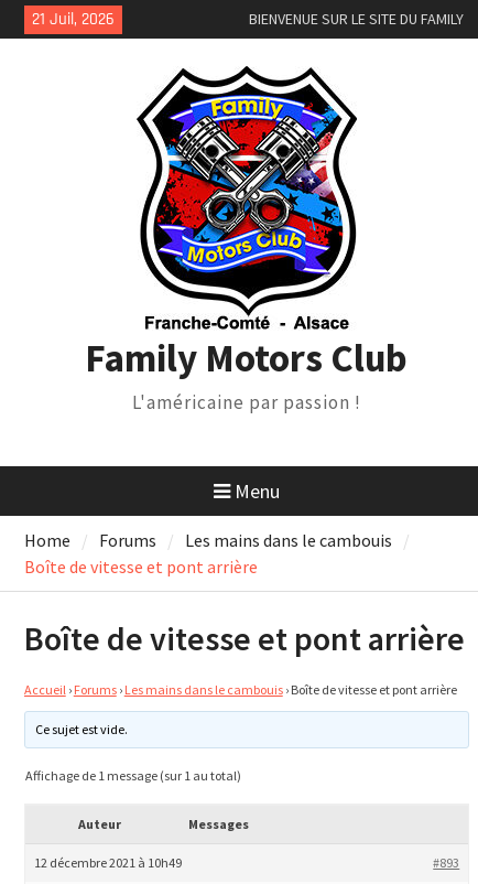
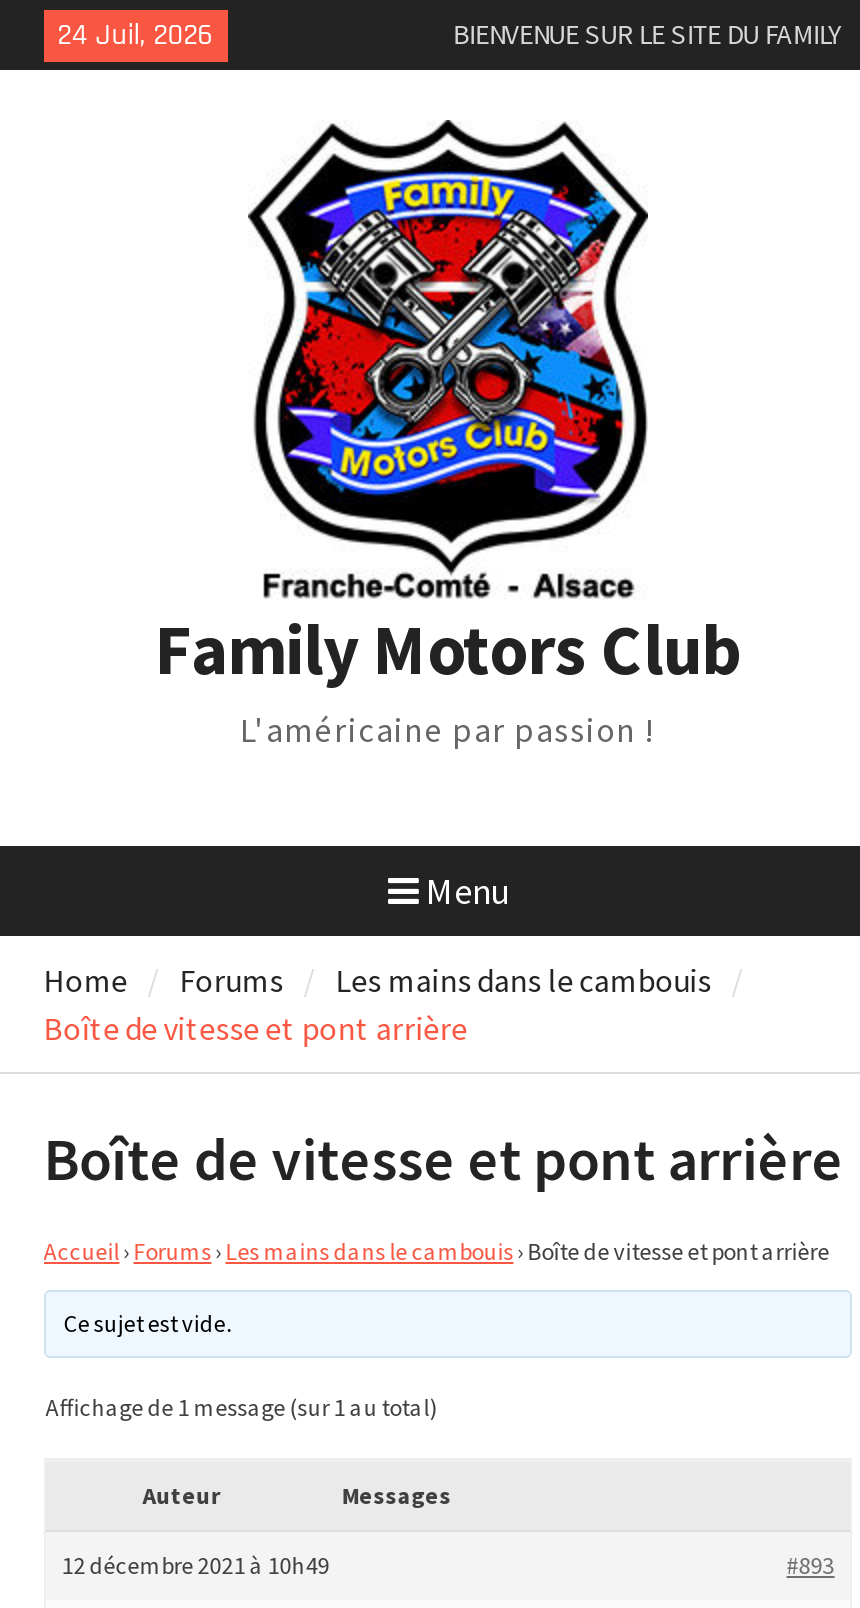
- 21 Juil, 2026
+ 24 Juil, 2026
